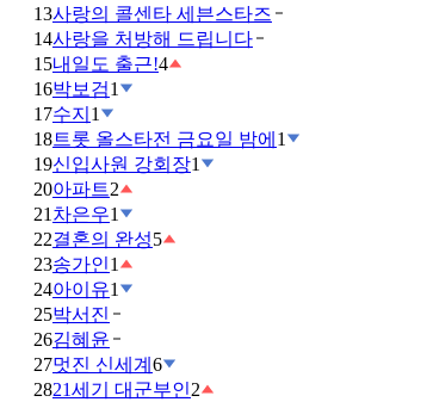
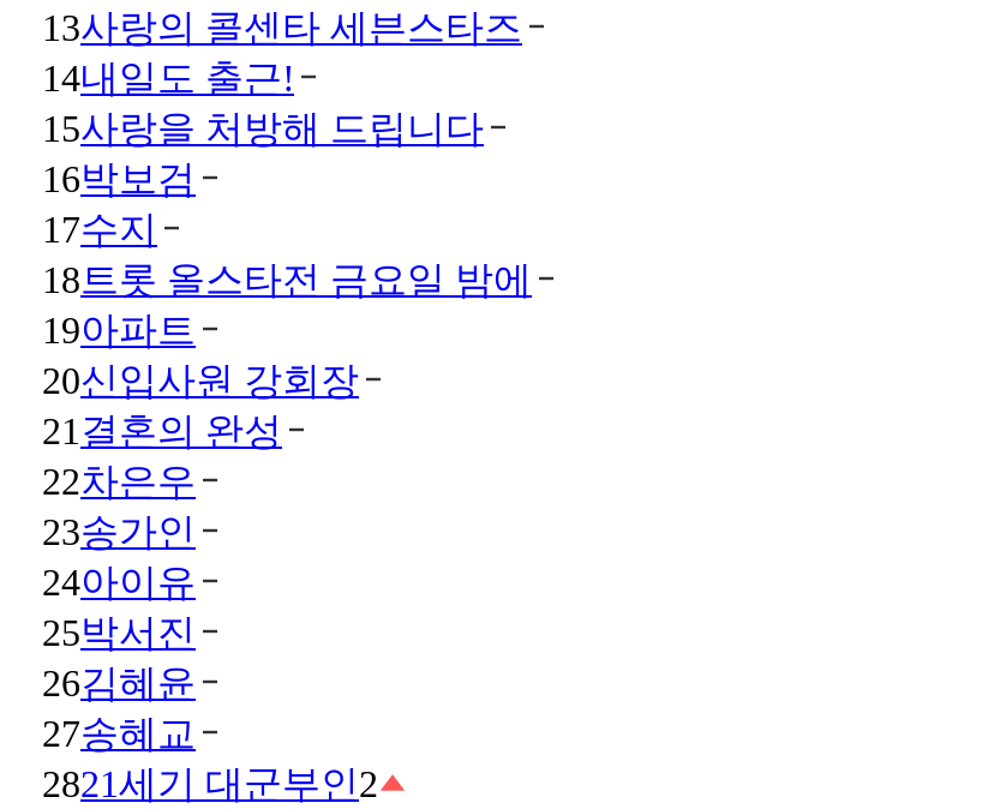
- 14사랑을 처방해 드립니다
- 15내일도 출근! 4
- 16박보검 1
- 17수지 1
- 18 트롯 올스타전 금요일 밤에 1
- 19신입사원 강회장1
- 20아파트 2
- 21 차은우 1
- 22 결혼의 완성 5
- 23송가인 1
- 24아이유 1
+ 14내일도 출근!
+ 15사랑을 처방해 드립니다
+ 16박보검
+ 17수지
+ 18 트롯 올스타전 금요일 밤에
+ 19아파트
+ 20신입사원 강회장
+ 21 결혼의 완성
+ 22차은우
+ 23송가인
+ 24아이유

- 27멋진 신세계 6
+ 27송혜교
